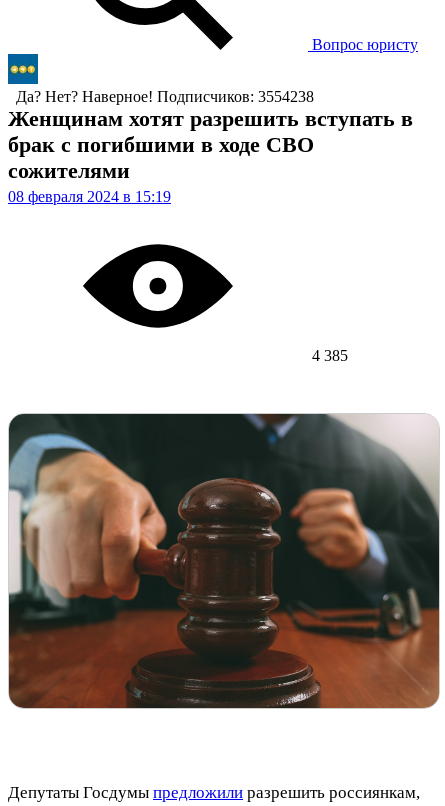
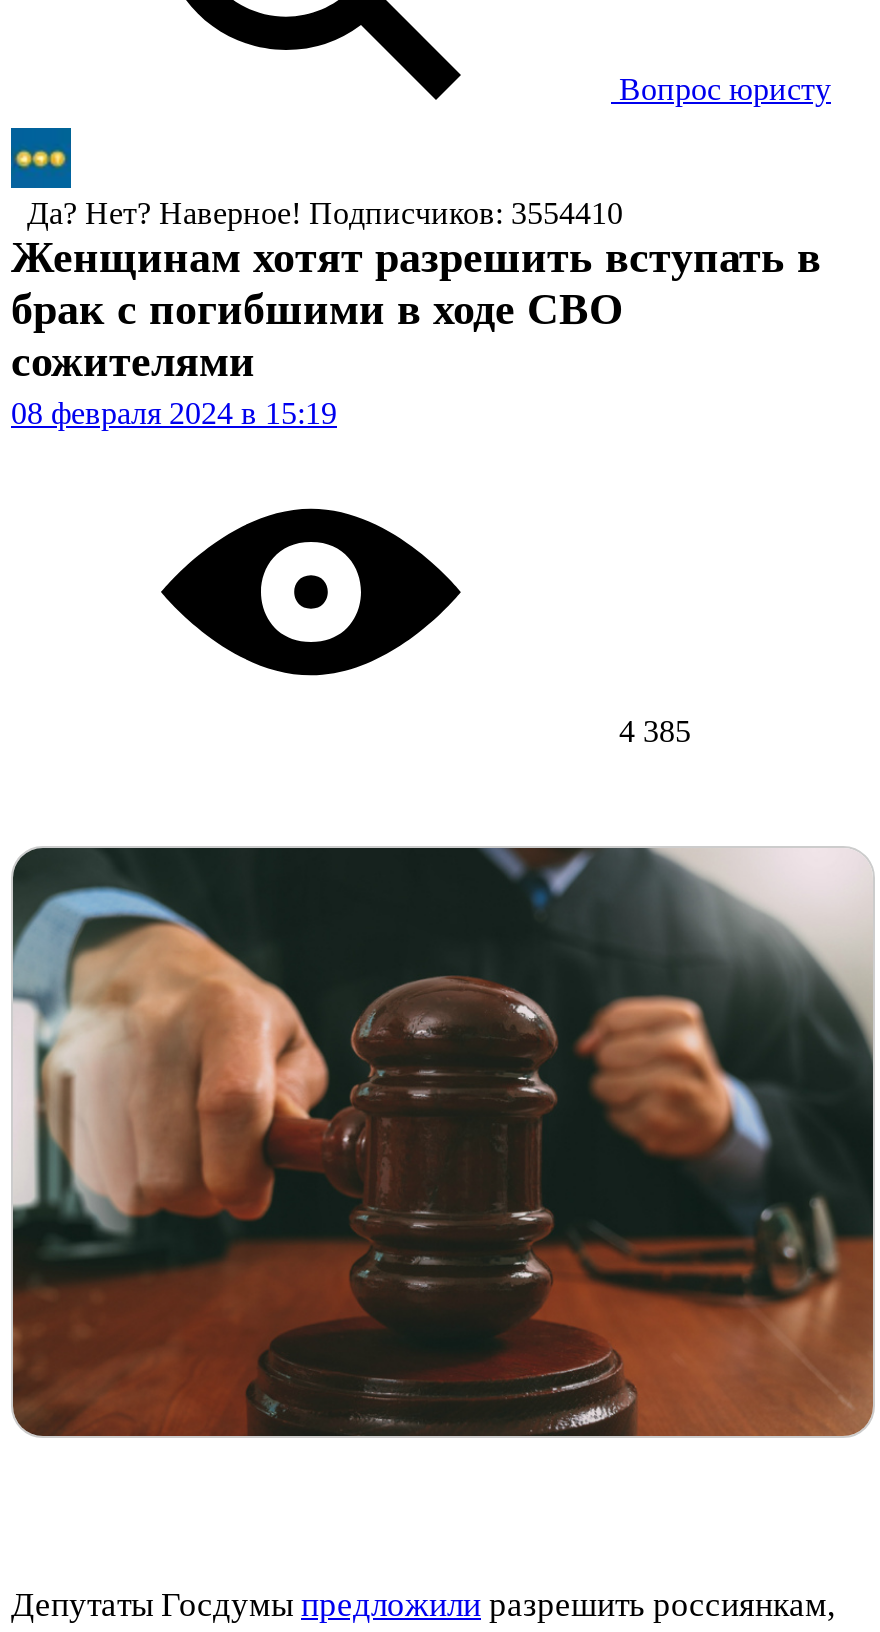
- Да? Нет? Наверное! Подписчиков: 3554238
+ Да? Нет? Наверное! Подписчиков: 3554410
